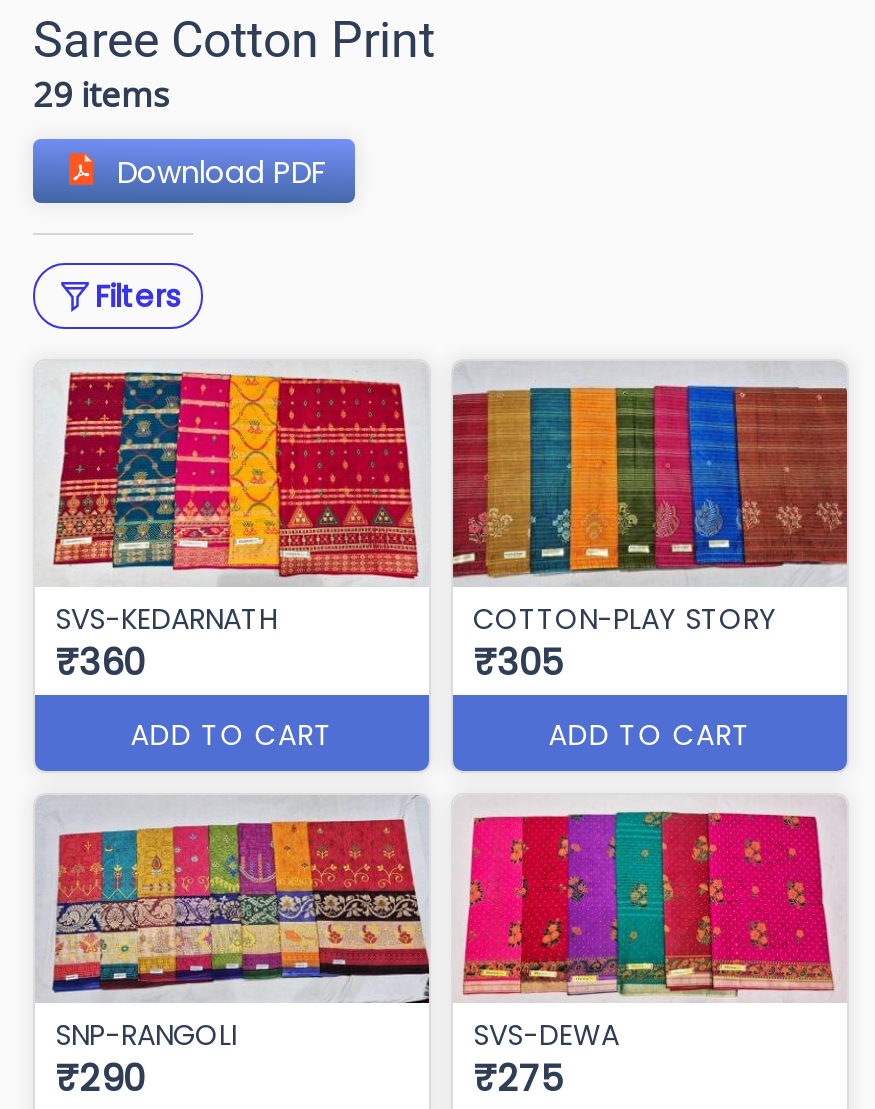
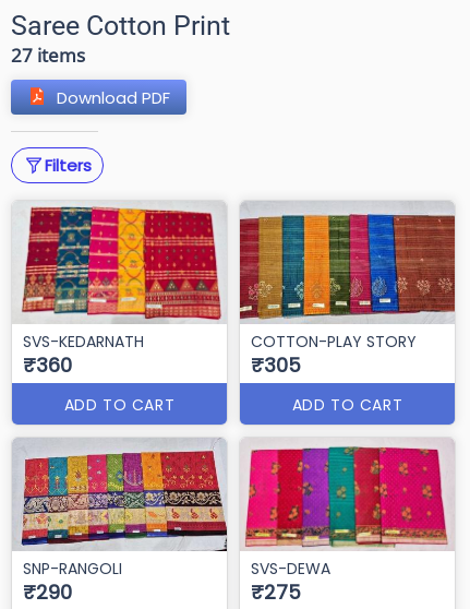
- 29 items
+ 27 items
